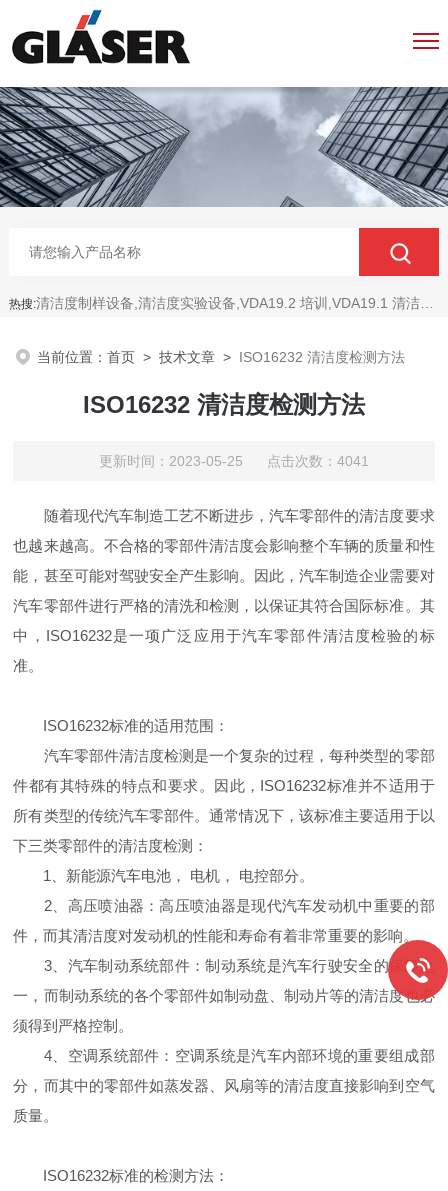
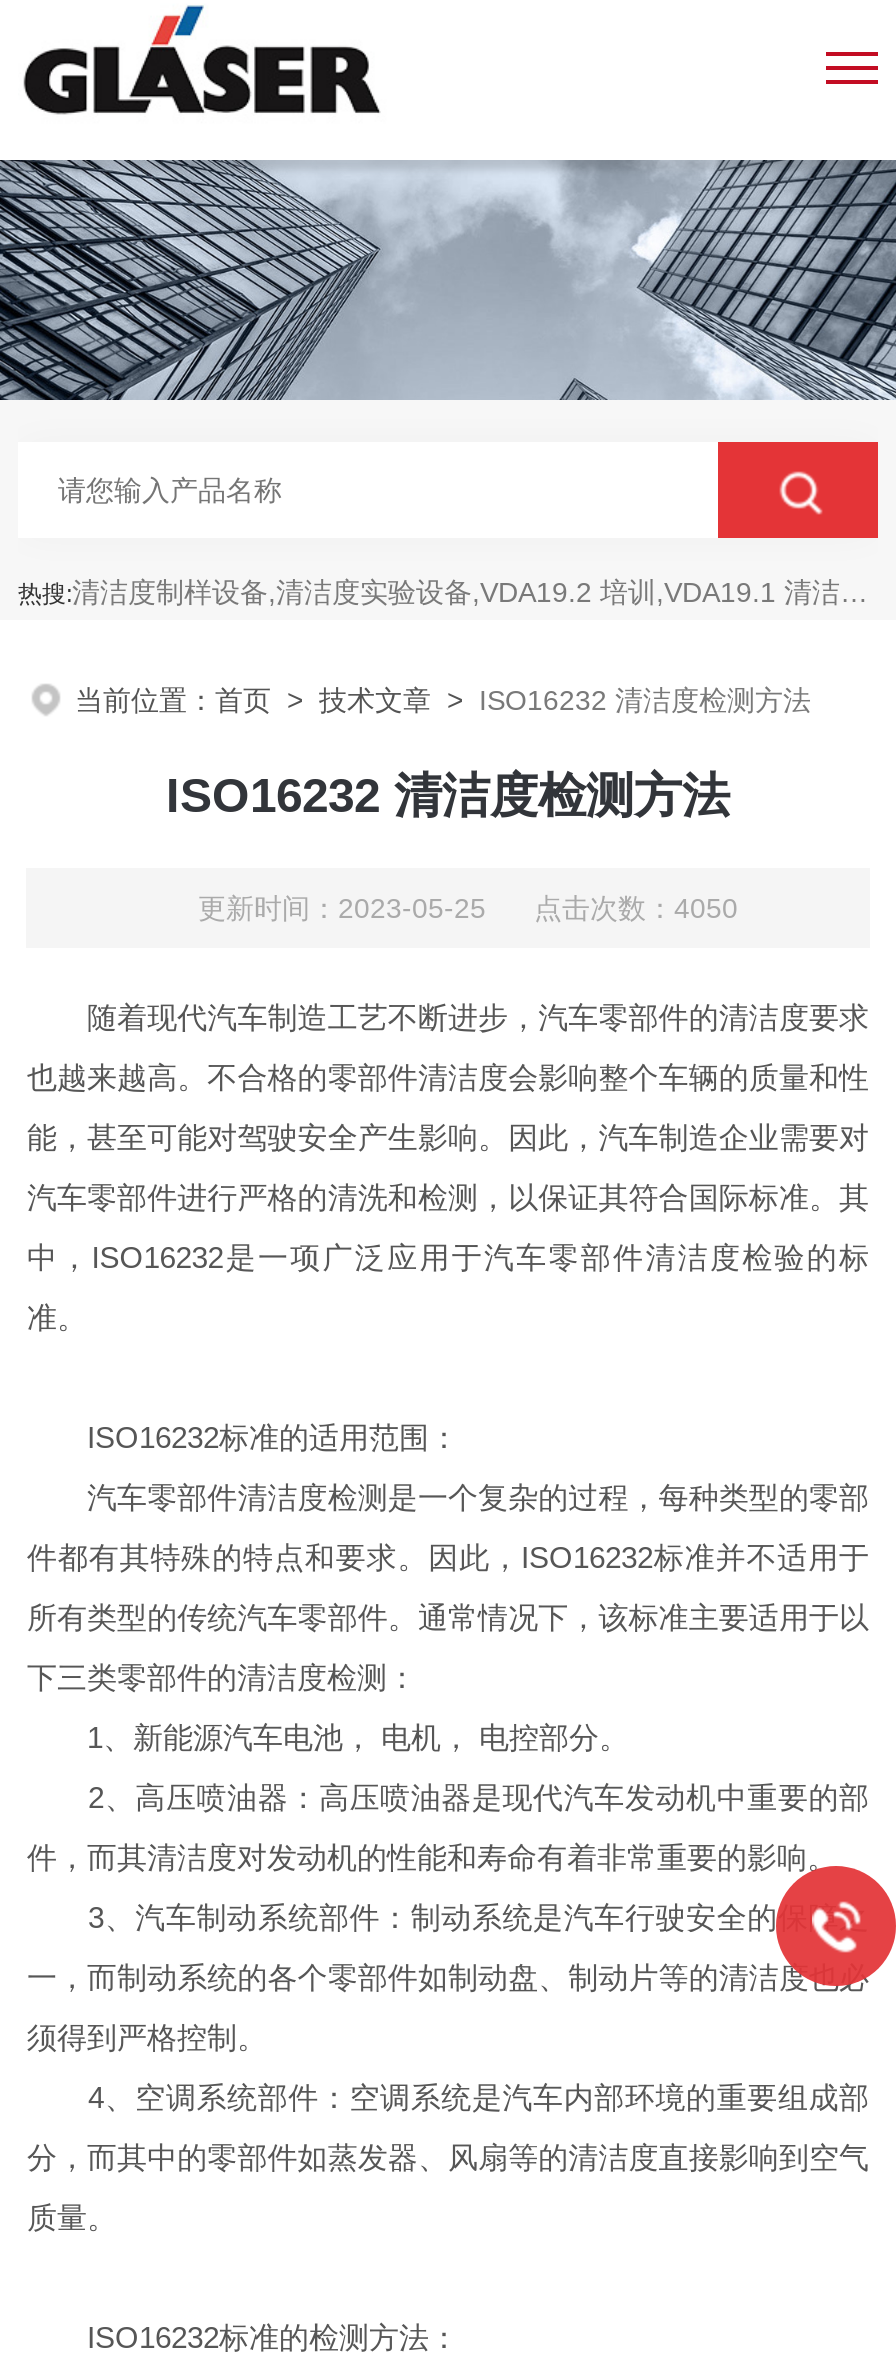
- 更新时间：2023-05-25 点击次数：4041
+ 更新时间：2023-05-25 点击次数：4050
